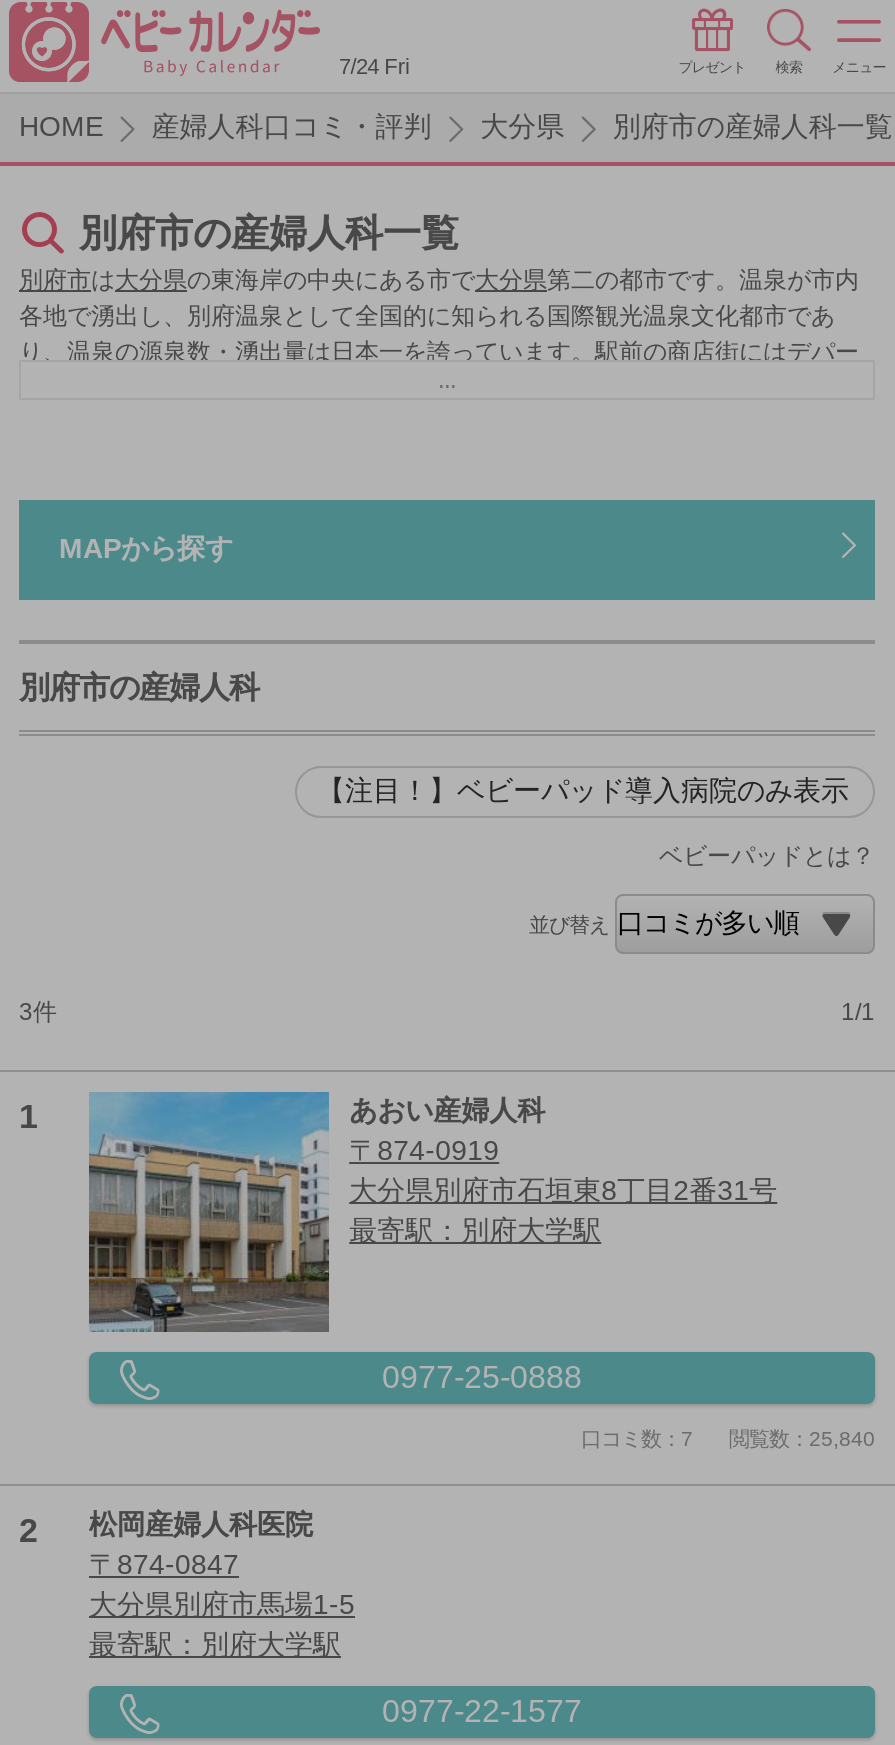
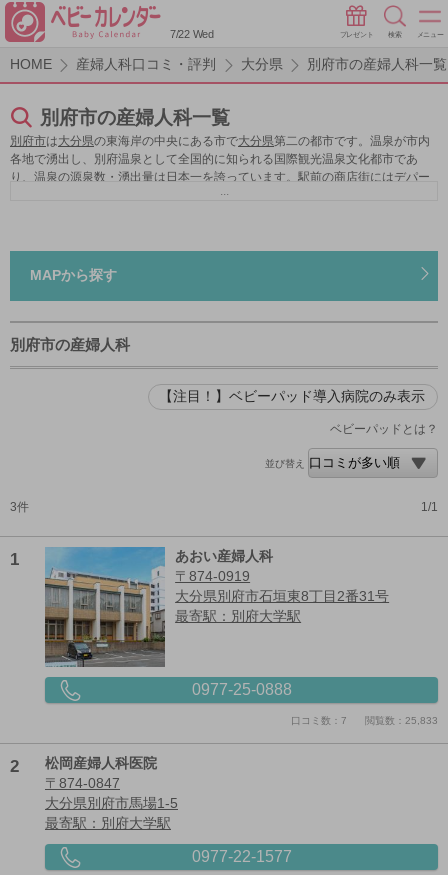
- 7/24 Fri
+ 7/22 Wed

- 口コミ数：7 閲覧数：25,840
+ 口コミ数：7 閲覧数：25,833
